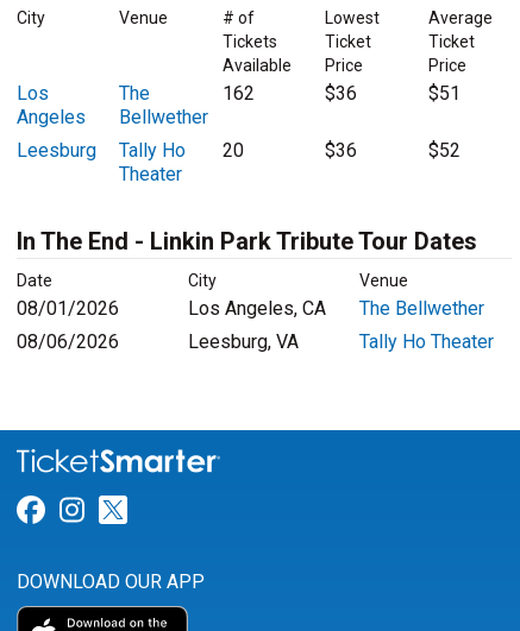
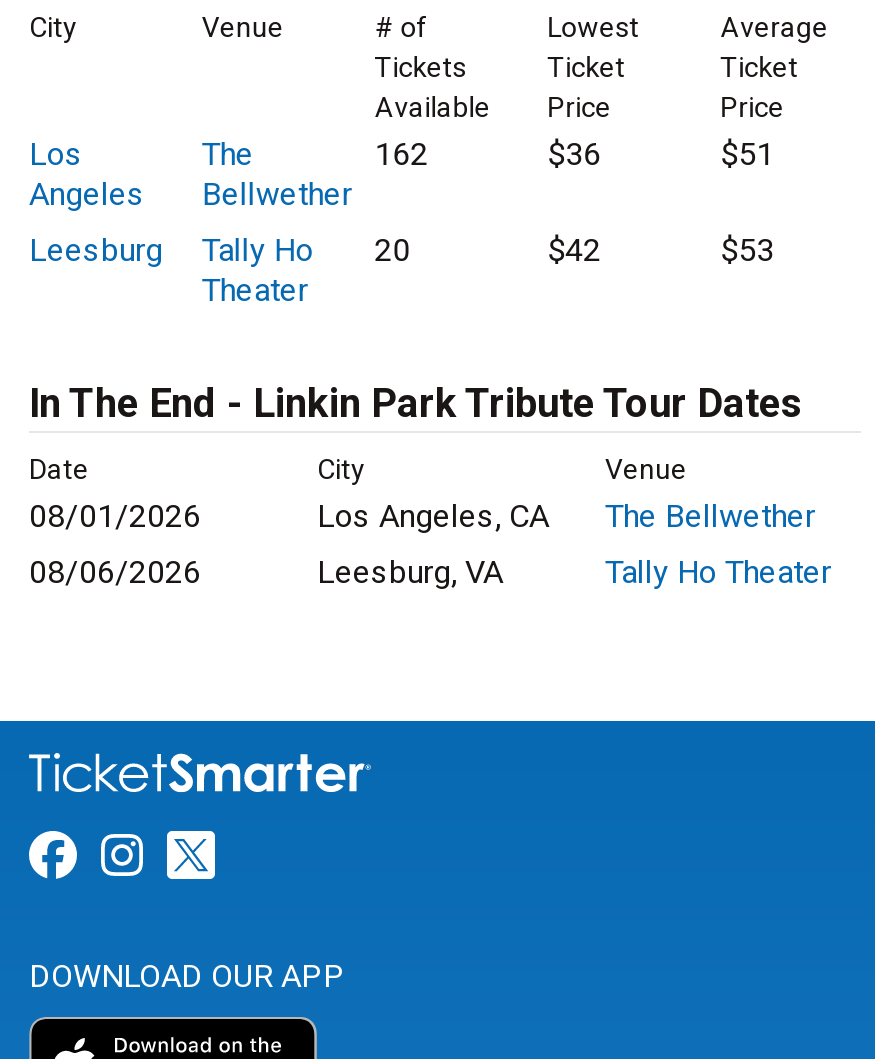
- $36
+ $42

- $52
+ $53
